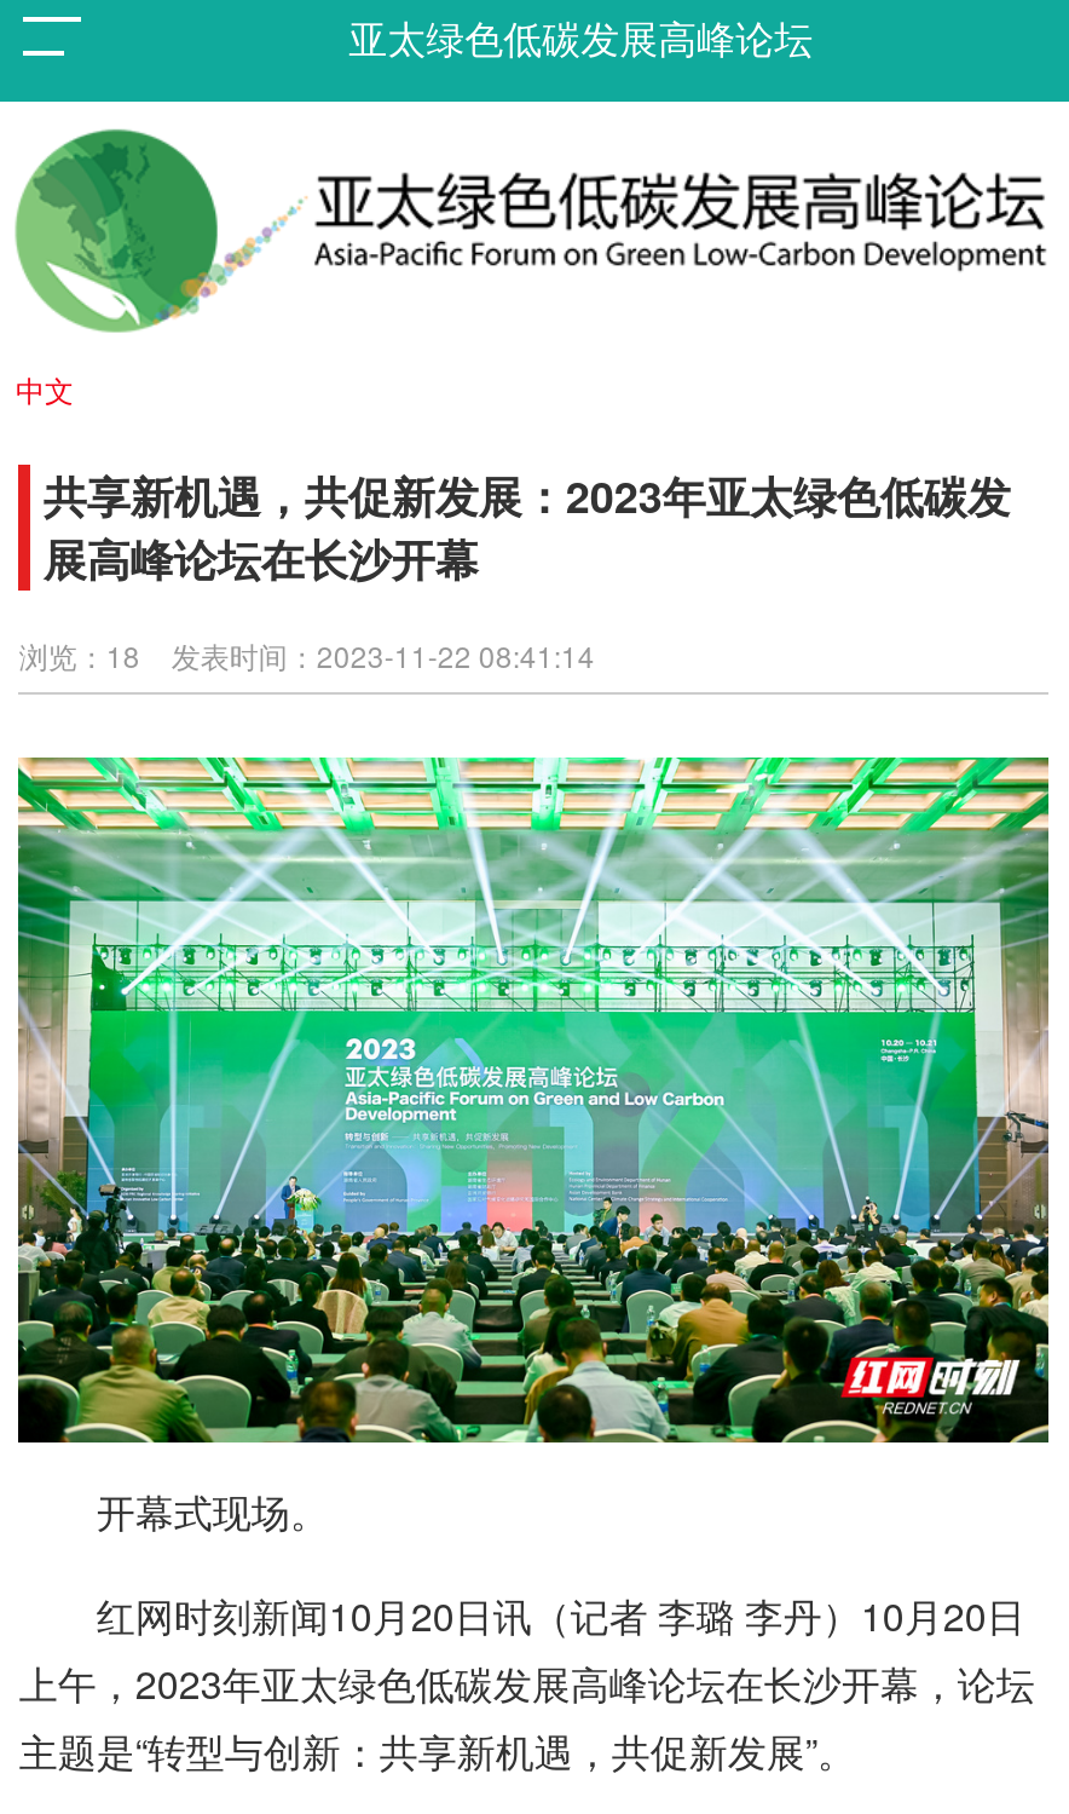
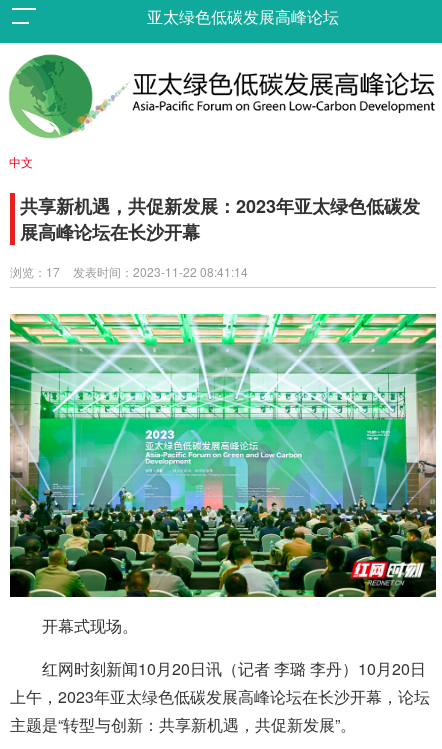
- 浏览：18 发表时间：2023-11-22 08:41:14
+ 浏览：17 发表时间：2023-11-22 08:41:14
